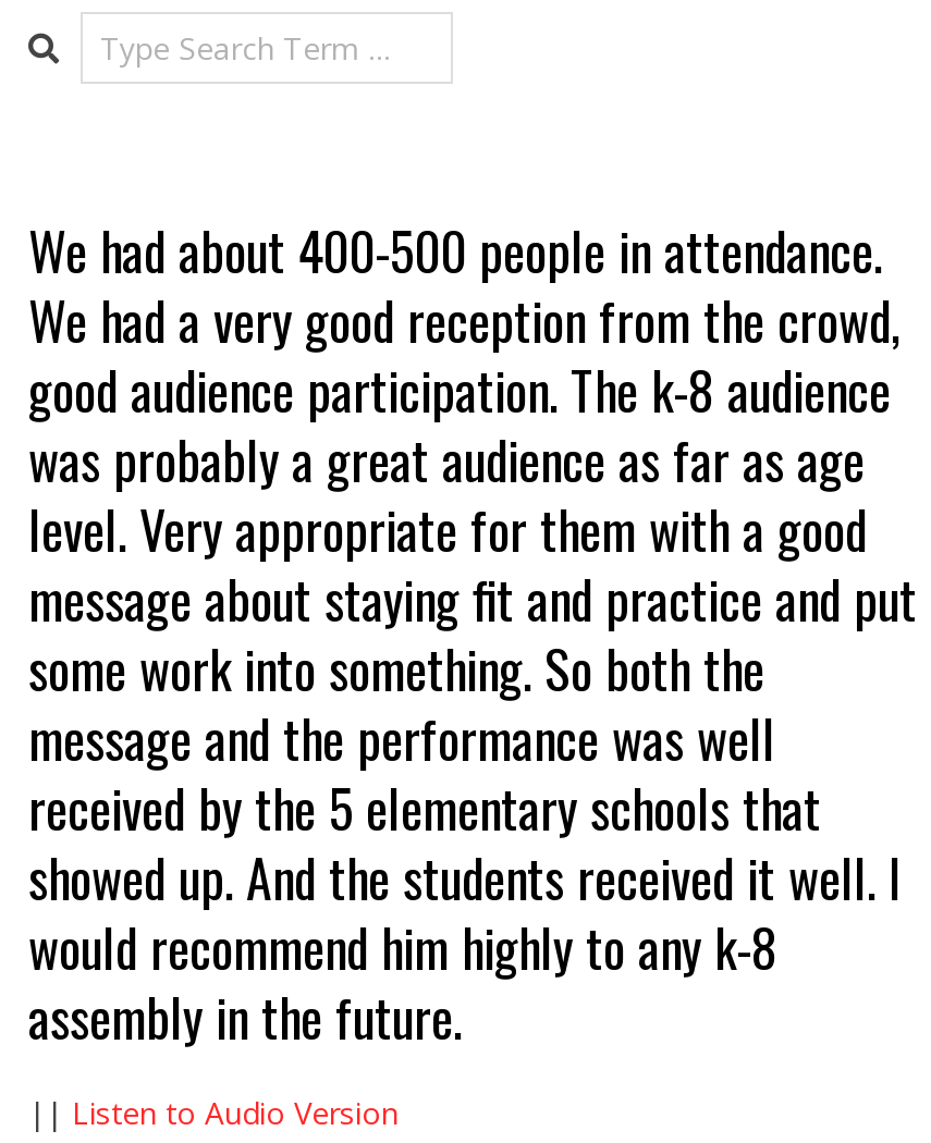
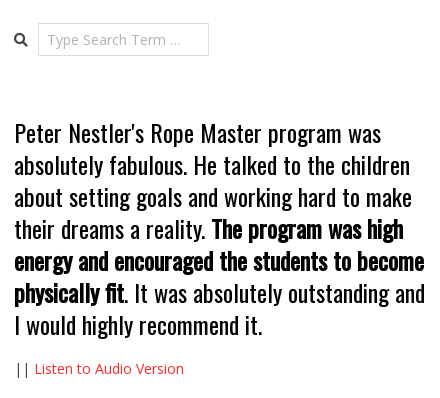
- We had about 400-500 people in attendance.
- We had a very good reception from the crowd,
- good audience participation. The k-8 audience
- was probably a great audience as far as age
- level. Very appropriate for them with a good
- message about staying fit and practice and put
- some work into something. So both the
- message and the performance was well
- received by the 5 elementary schools that
- showed up. And the students received it well. I
- would recommend him highly to any k-8
- assembly in the future.
+ Peter Nestler's Rope Master program was
+ absolutely fabulous. He talked to the children
+ about setting goals and working hard to make
+ their dreams a reality. The program was high
+ energy and encouraged the students to become
+ physically fit. It was absolutely outstanding and
+ I would highly recommend it.
